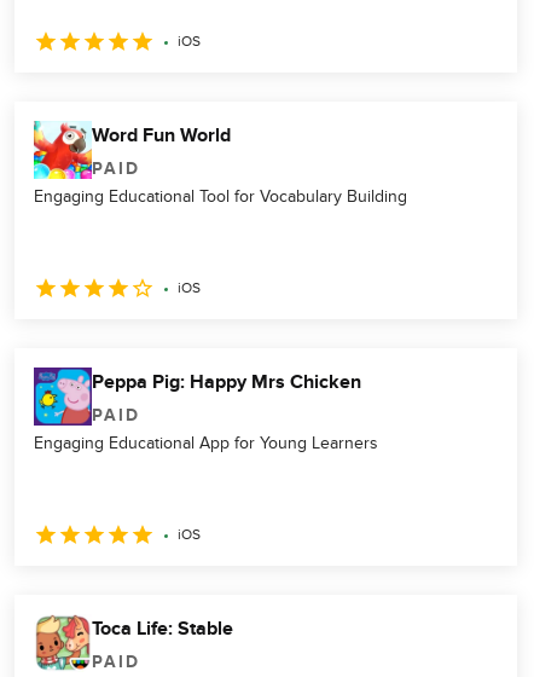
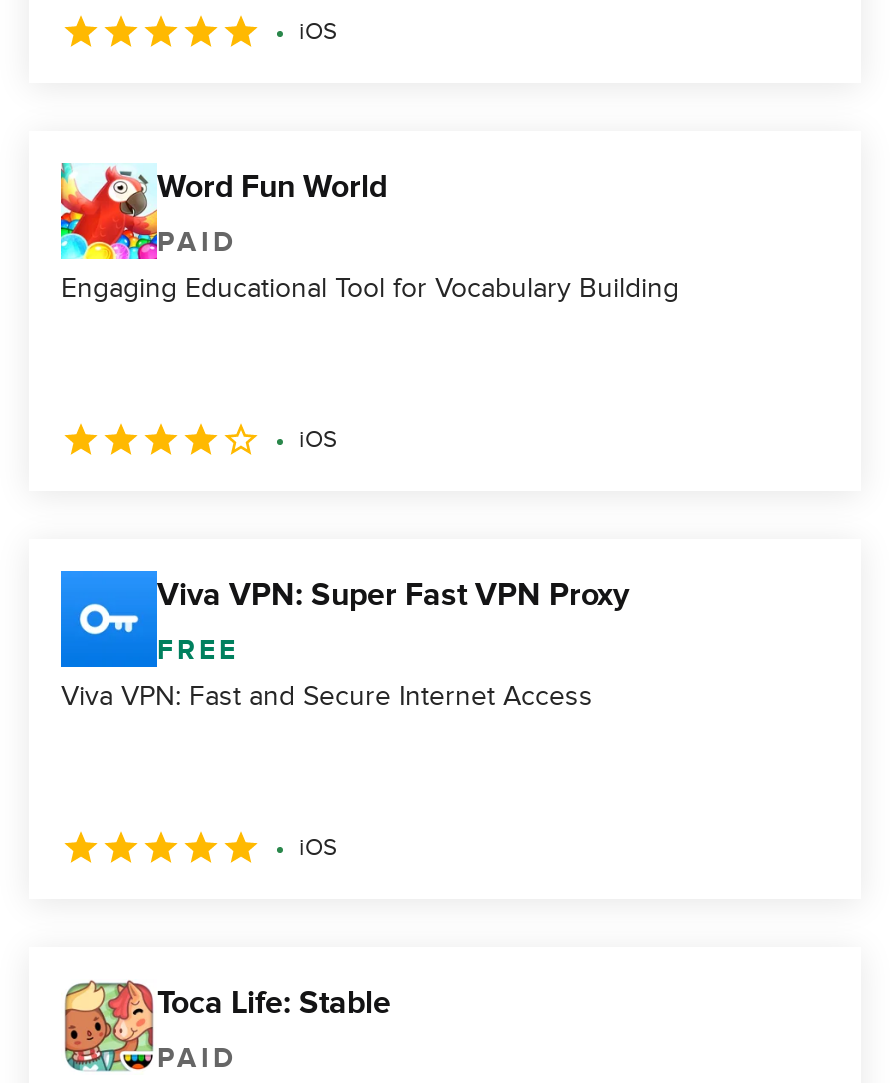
- [image]
- Peppa Pig: Happy Mrs Chicken
- PAID
- Engaging Educational App for Young Learners
+ [image]
+ Viva VPN: Super Fast VPN Proxy
+ FREE
+ Viva VPN: Fast and Secure Internet Access
